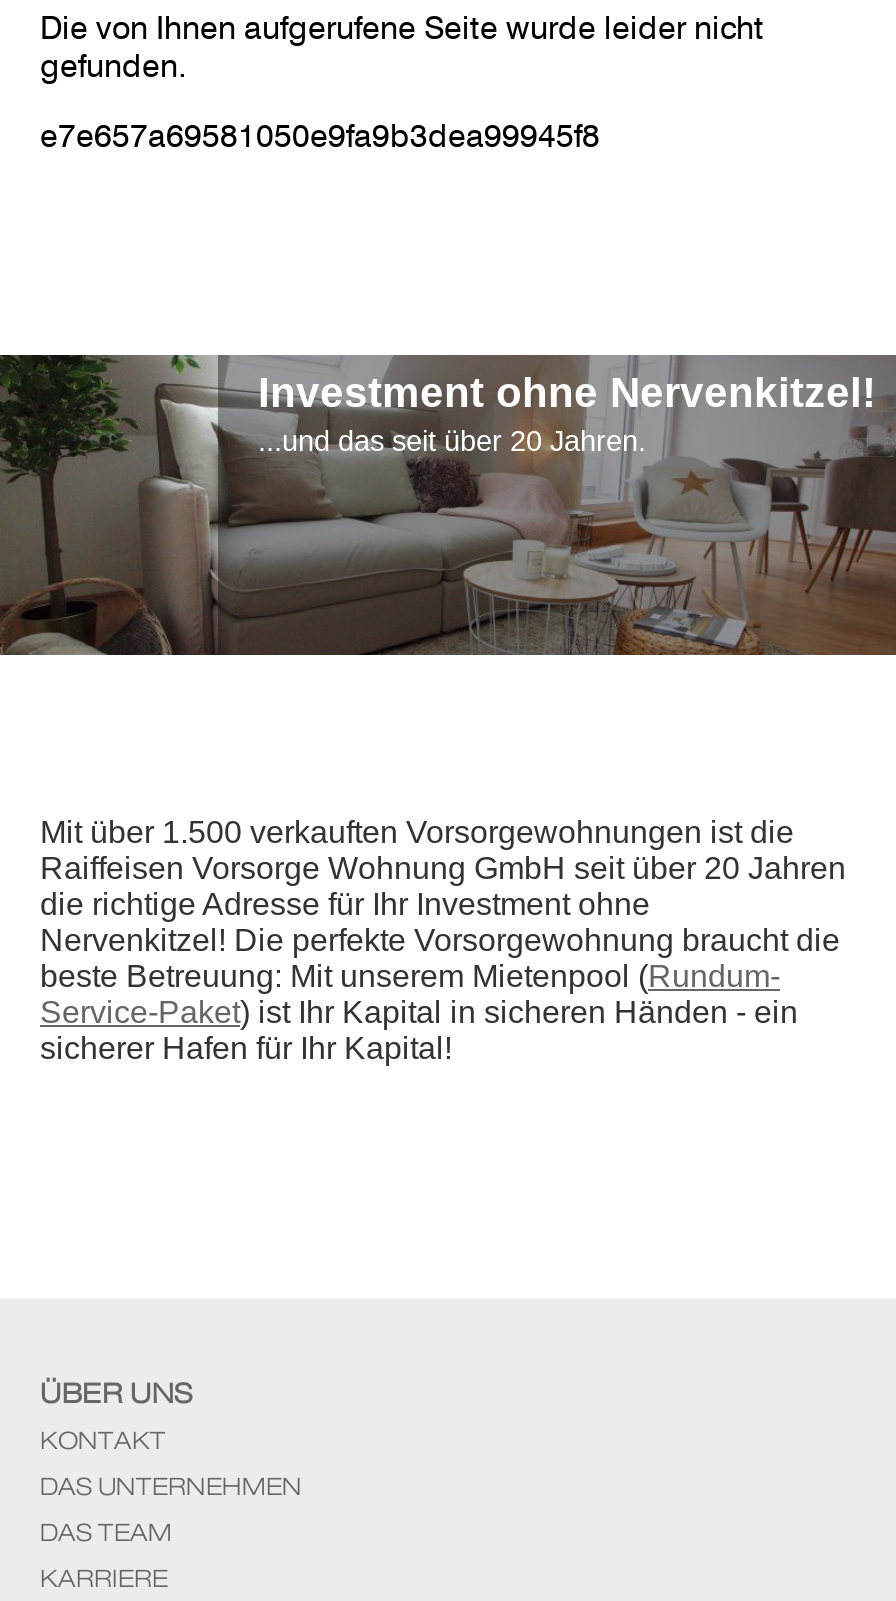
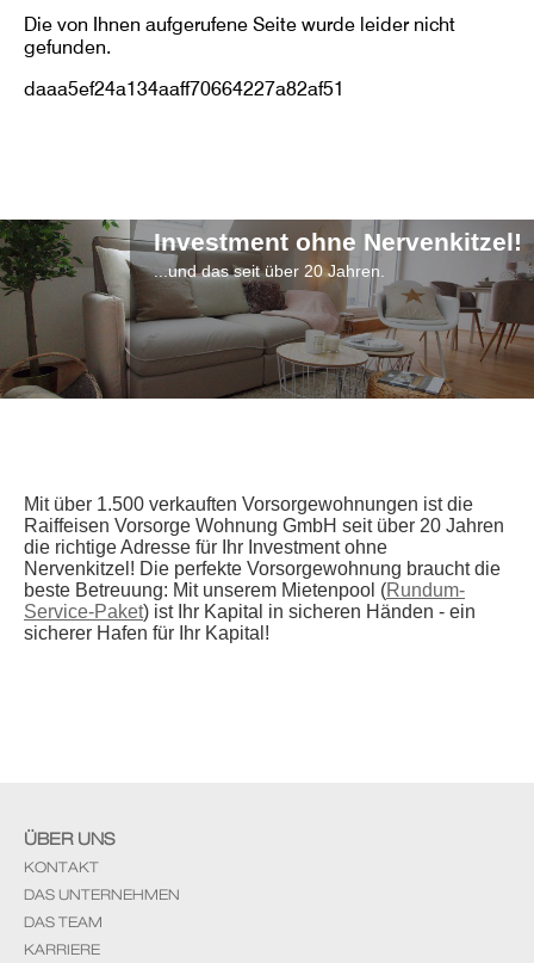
- e7e657a69581050e9fa9b3dea99945f8
+ daaa5ef24a134aaff70664227a82af51
